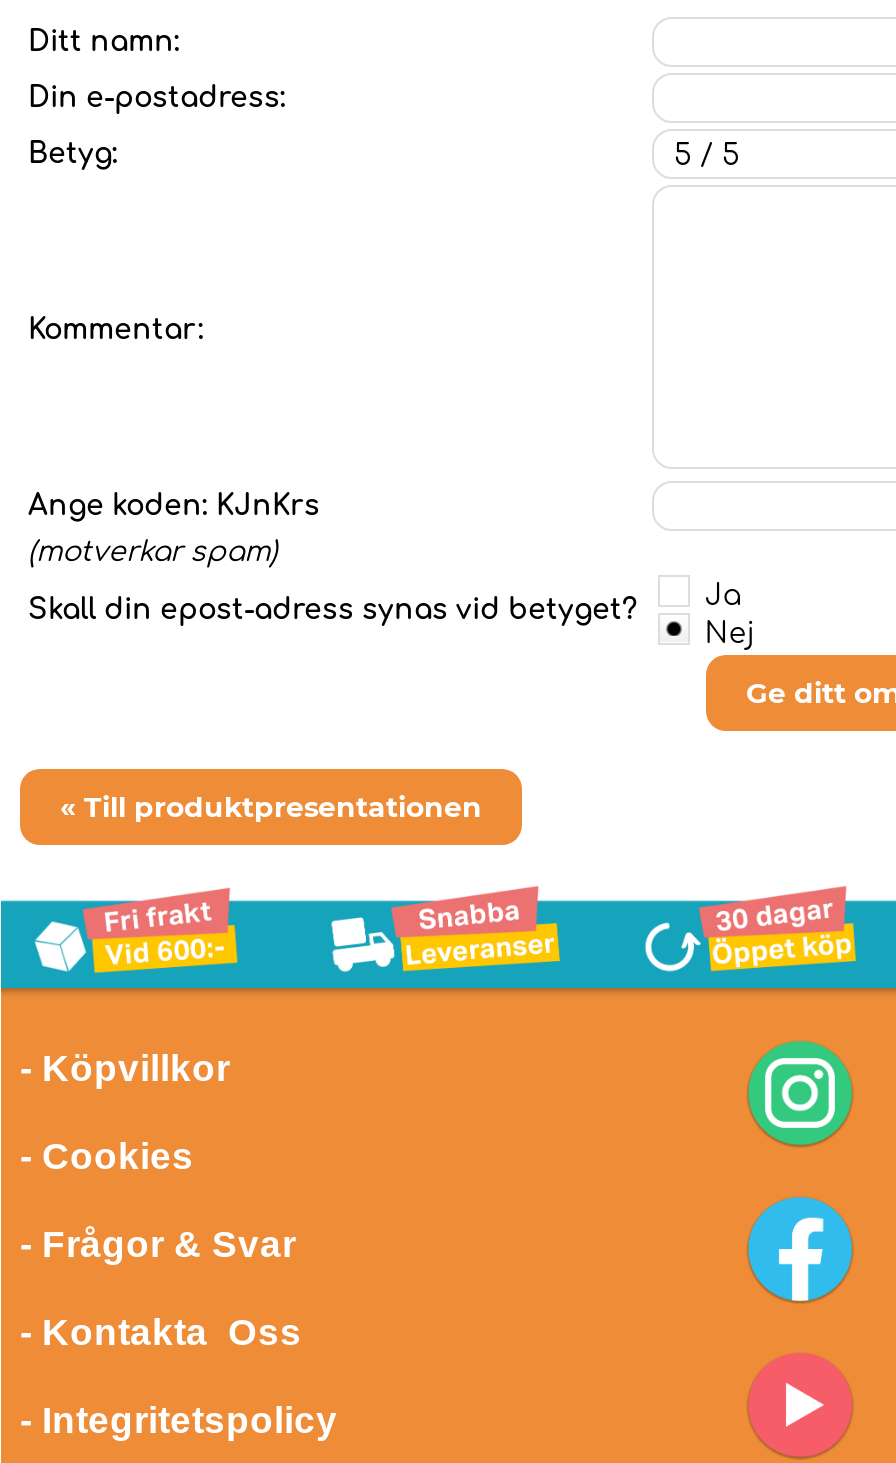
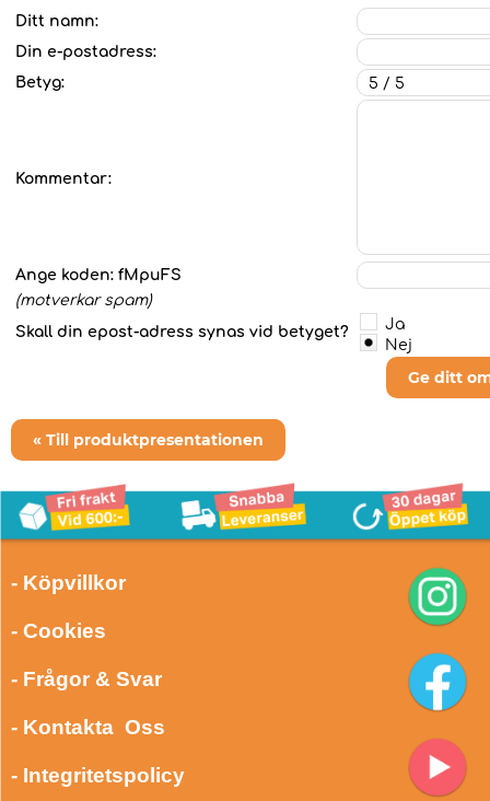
- Ange koden: KJnKrs
+ Ange koden: fMpuFS
